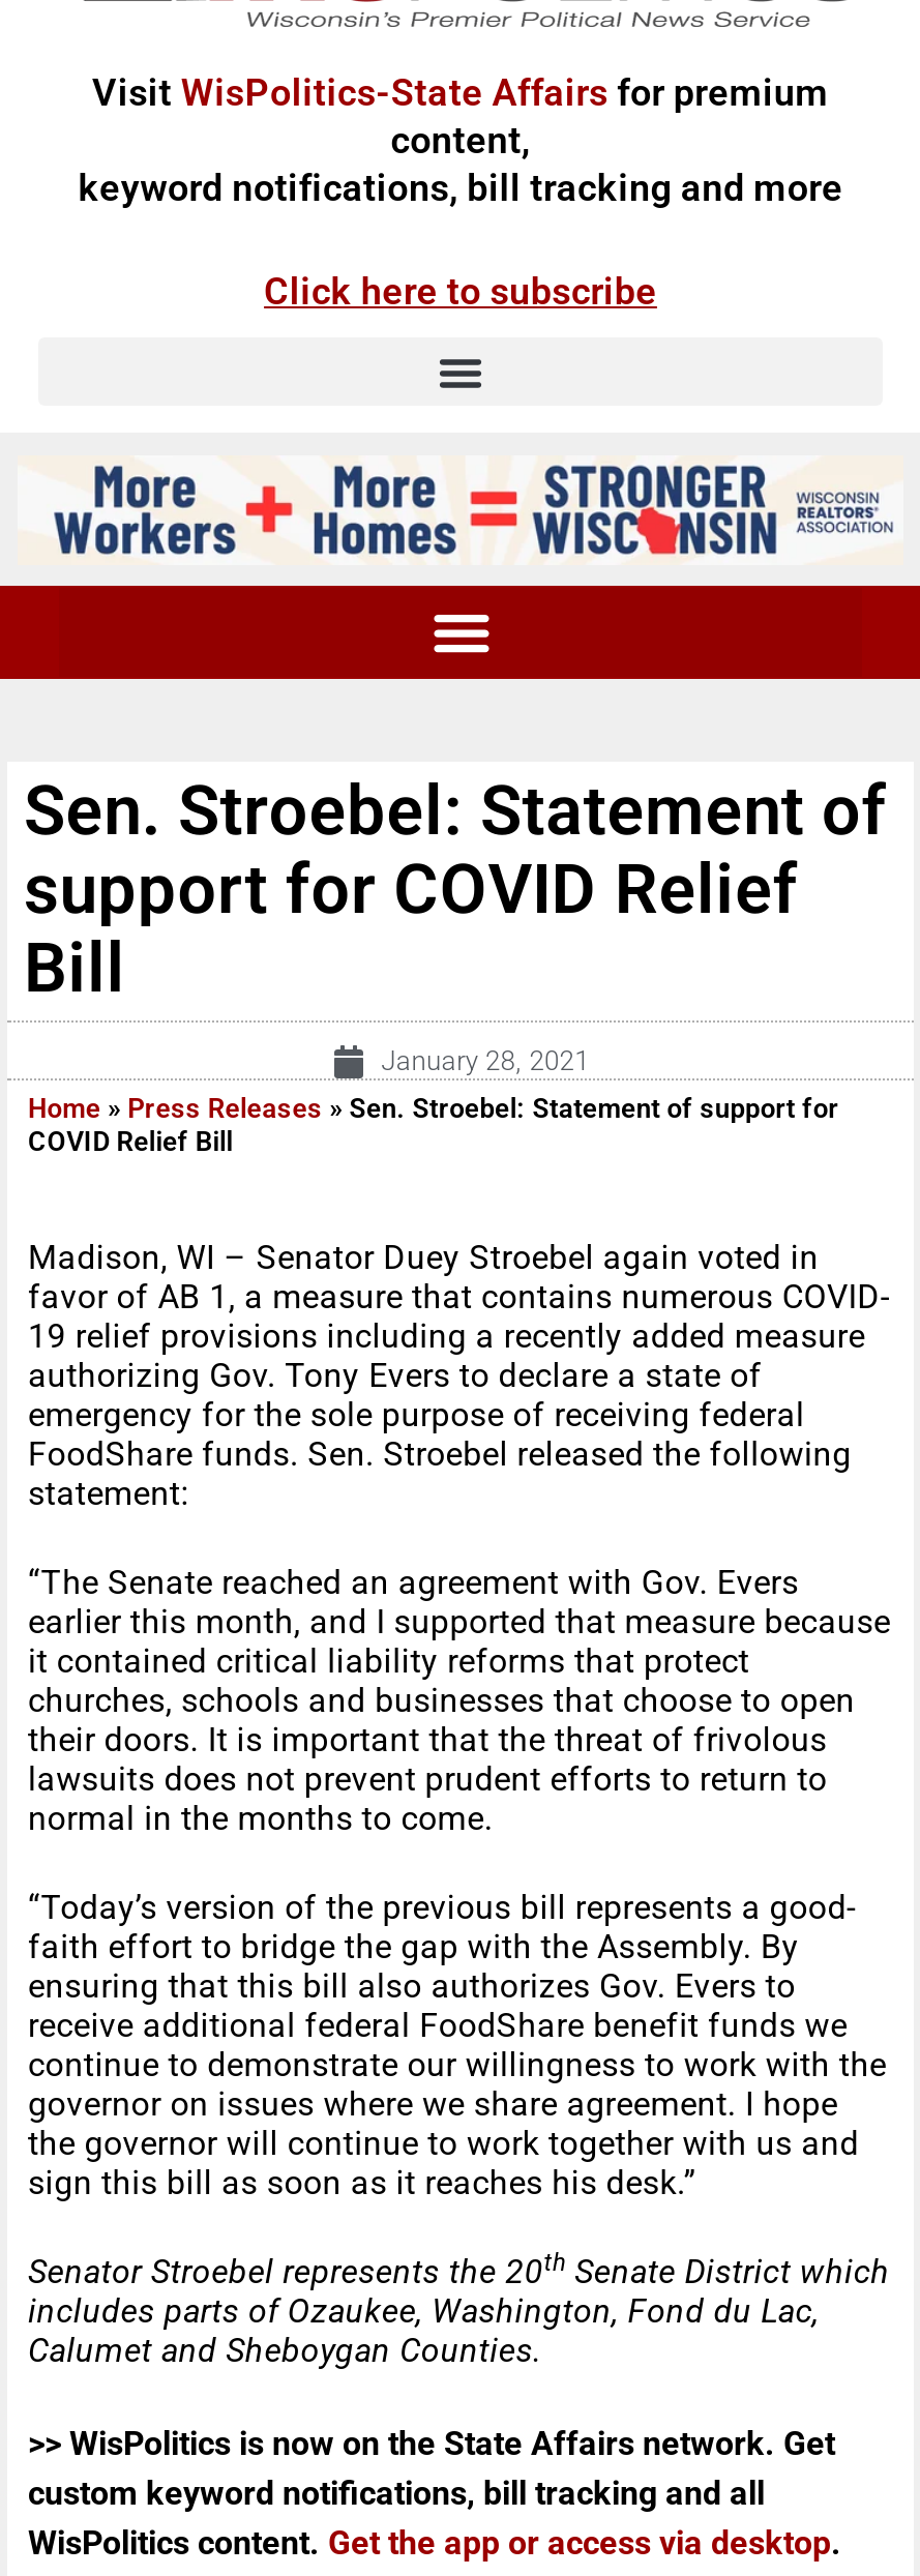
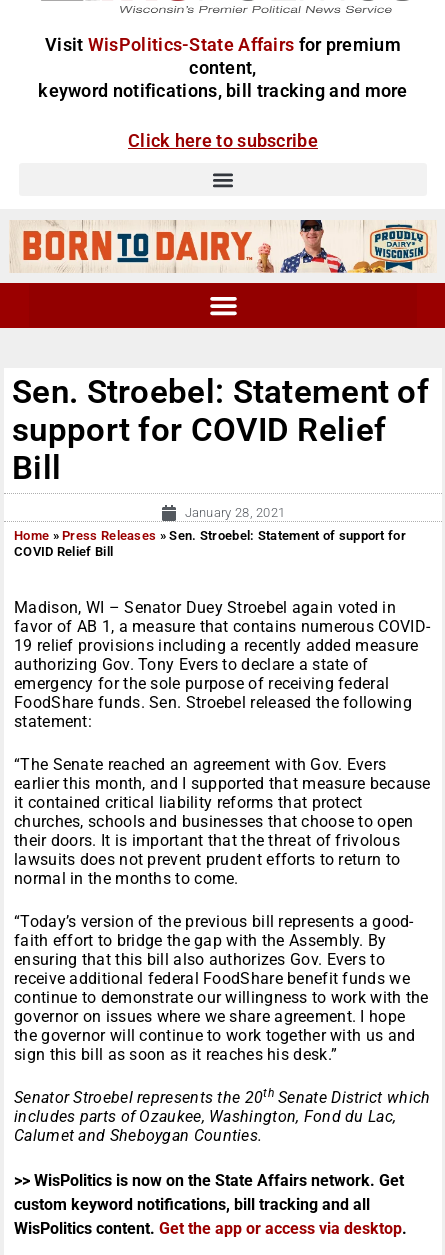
- [image]
+ [image]
